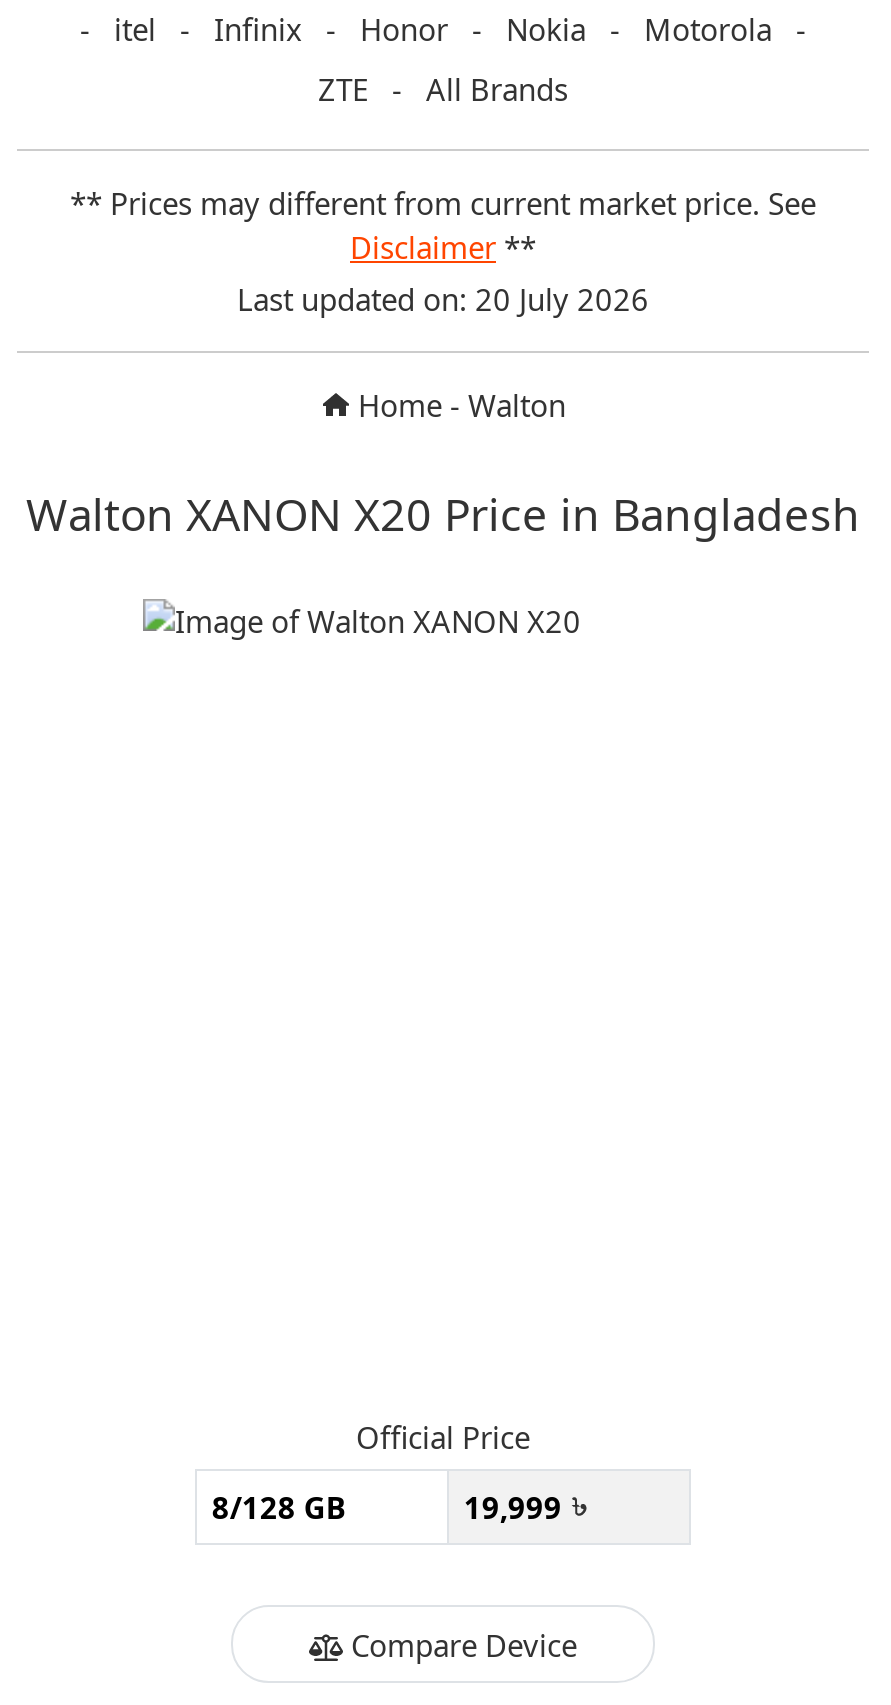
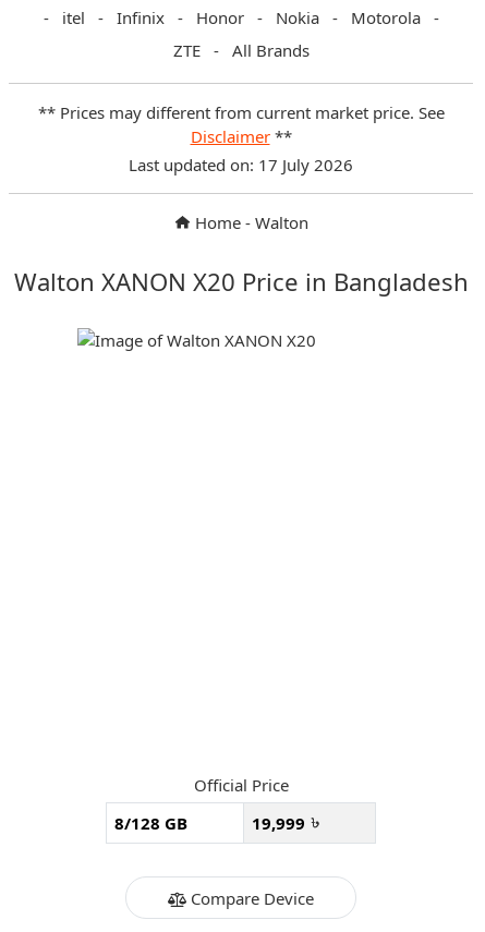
- Last updated on: 20 July 2026
+ Last updated on: 17 July 2026
